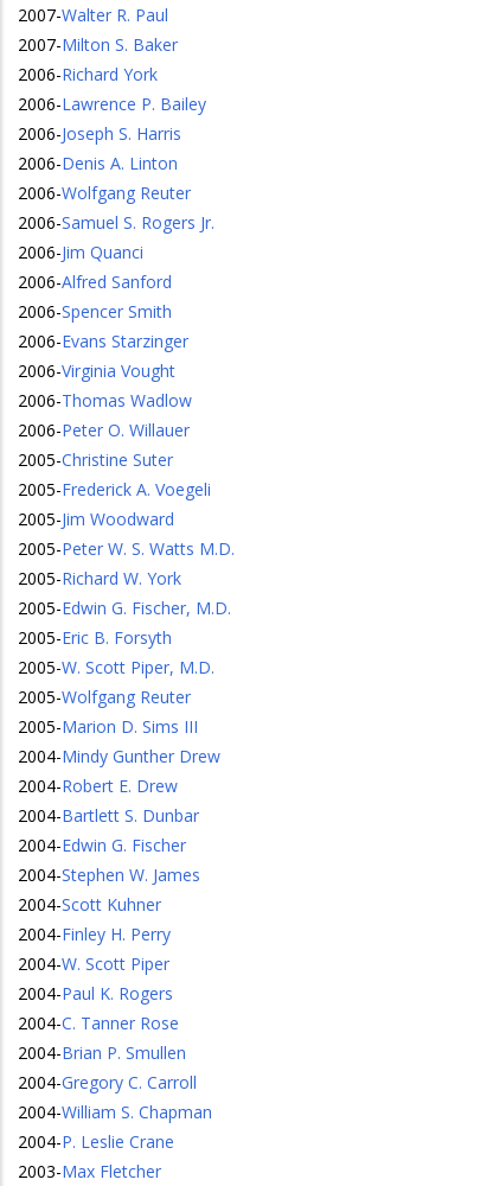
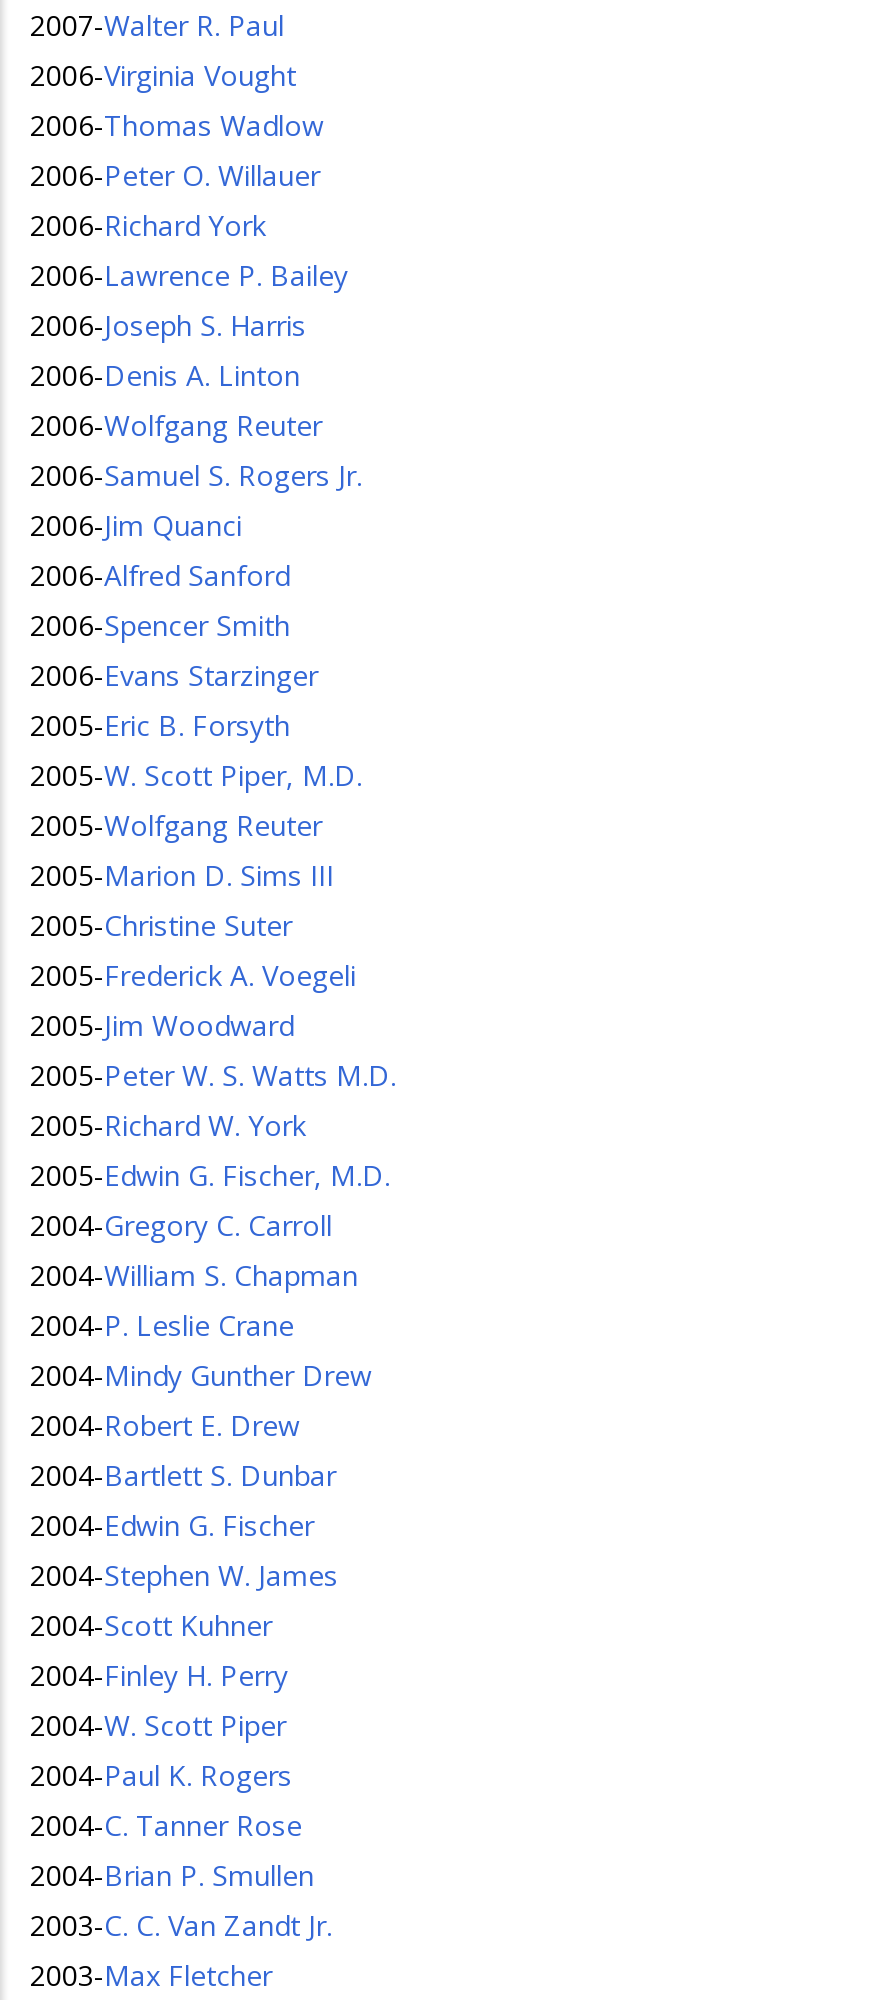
- 2007-Milton S. Baker

moved down: 2006-Richard York | 2006-Lawrence P. Bailey | 2006-Joseph S. Harris | ... | 2006-Spencer Smith | 2006-Evans Starzinger

moved up: 2006-Virginia Vought | 2006-Thomas Wadlow | 2006-Peter O. Willauer

moved down: 2005-Christine Suter | 2005-Frederick A. Voegeli | 2005-Jim Woodward | 2005-Peter W. S. Watts M.D. | 2005-Richard W. York | 2005-Edwin G. Fischer, M.D.

moved up: 2005-Eric B. Forsyth | 2005-W. Scott Piper, M.D. | 2005-Wolfgang Reuter | 2005-Marion D. Sims III

moved down: 2004-Mindy Gunther Drew | 2004-Robert E. Drew | 2004-Bartlett S. Dunbar | ... | 2004-C. Tanner Rose | 2004-Brian P. Smullen

moved up: 2004-Gregory C. Carroll | 2004-William S. Chapman | 2004-P. Leslie Crane

+ 2003-C. C. Van Zandt Jr.
